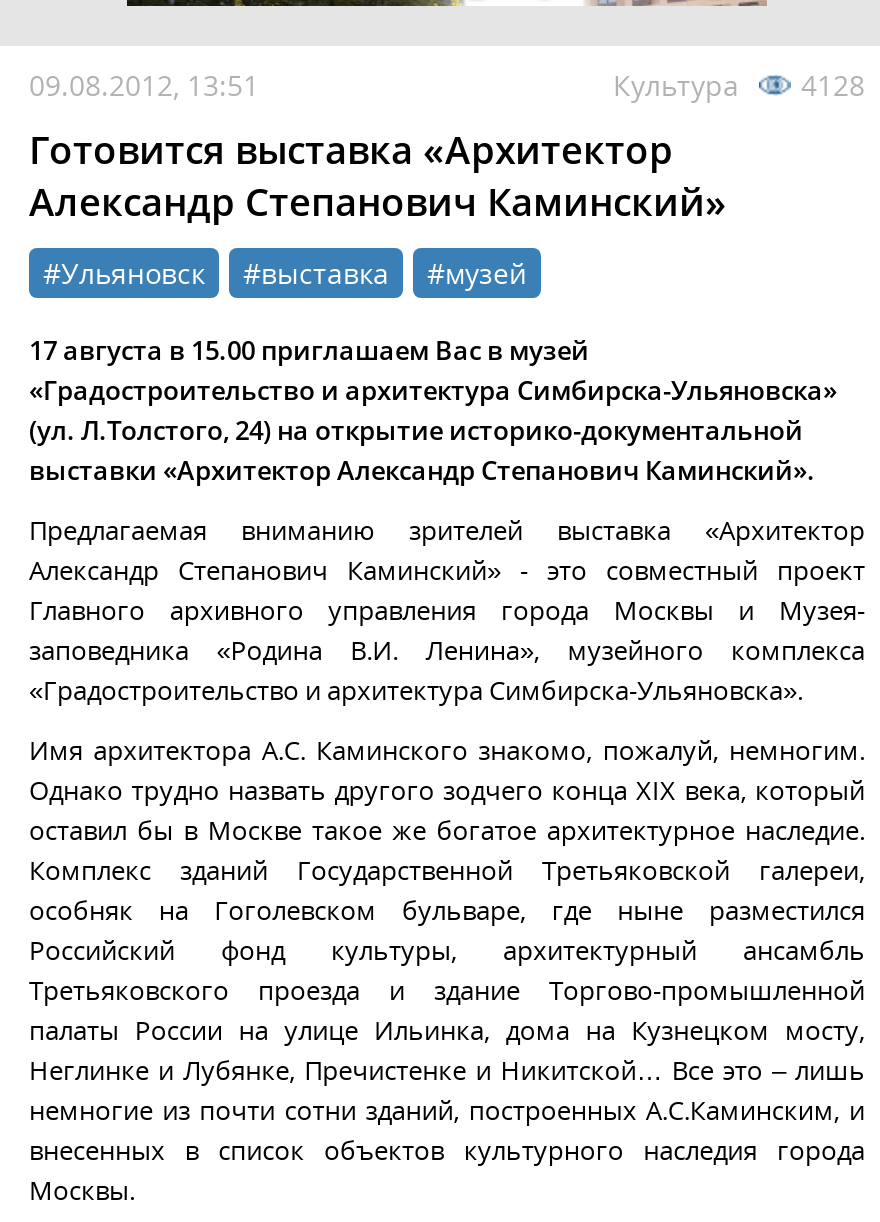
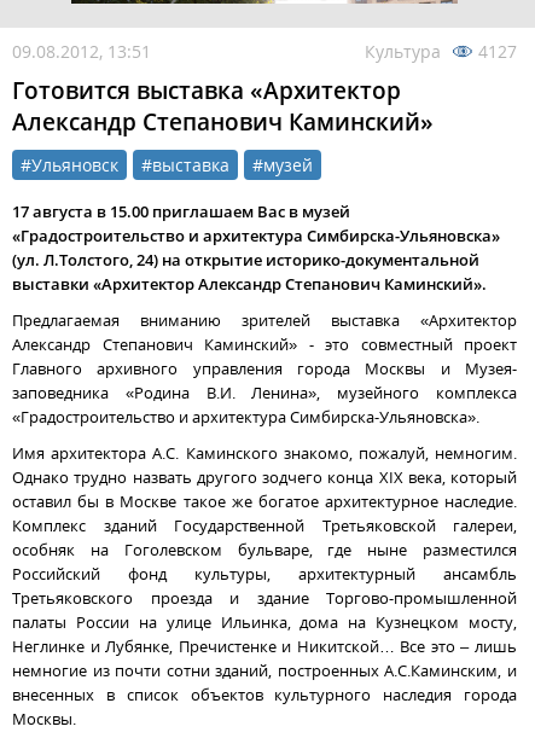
- Культура 4128
+ Культура 4127
